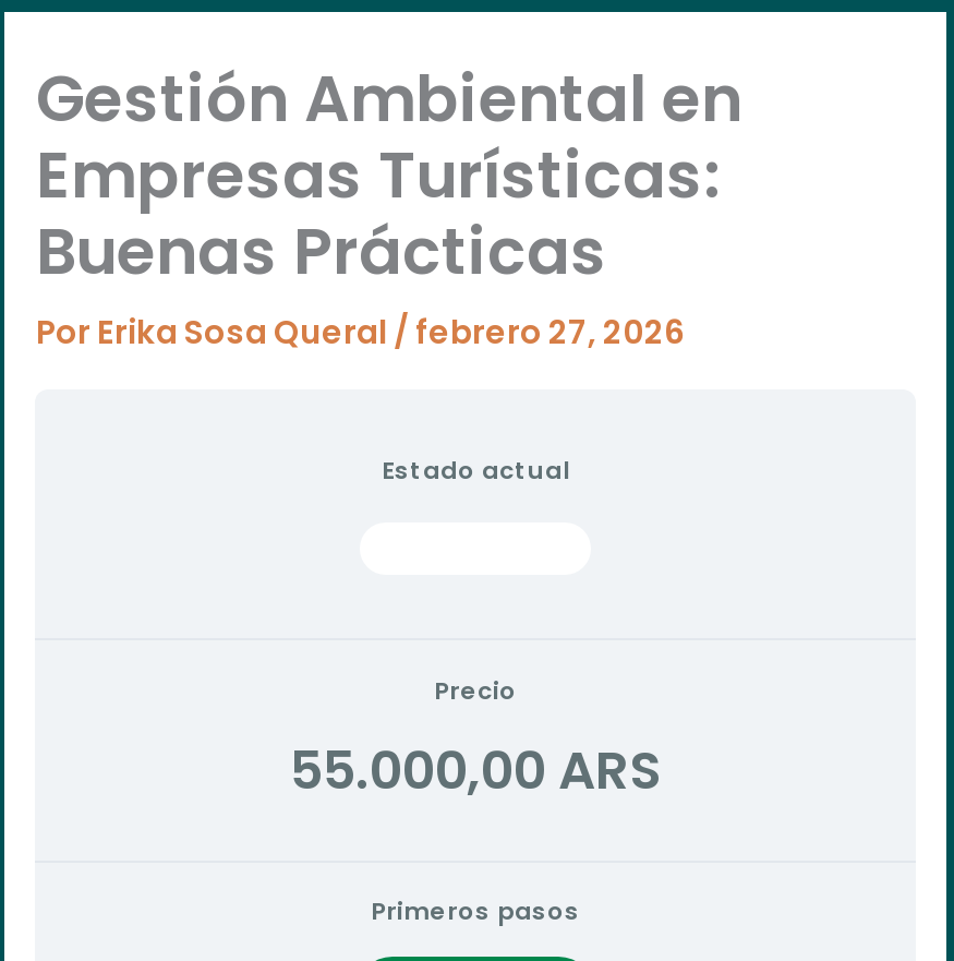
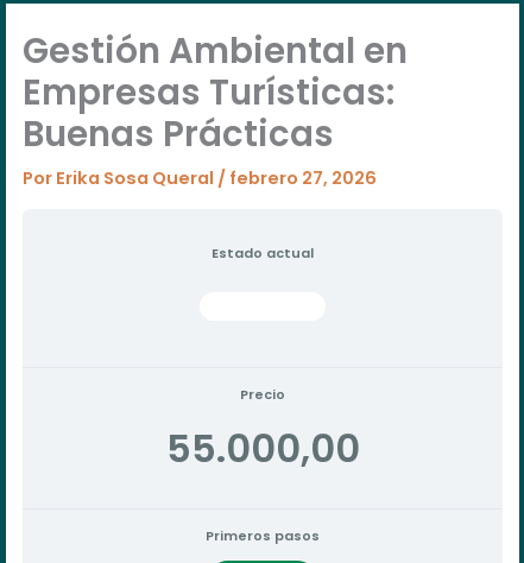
- 55.000,00 ARS
+ 55.000,00
